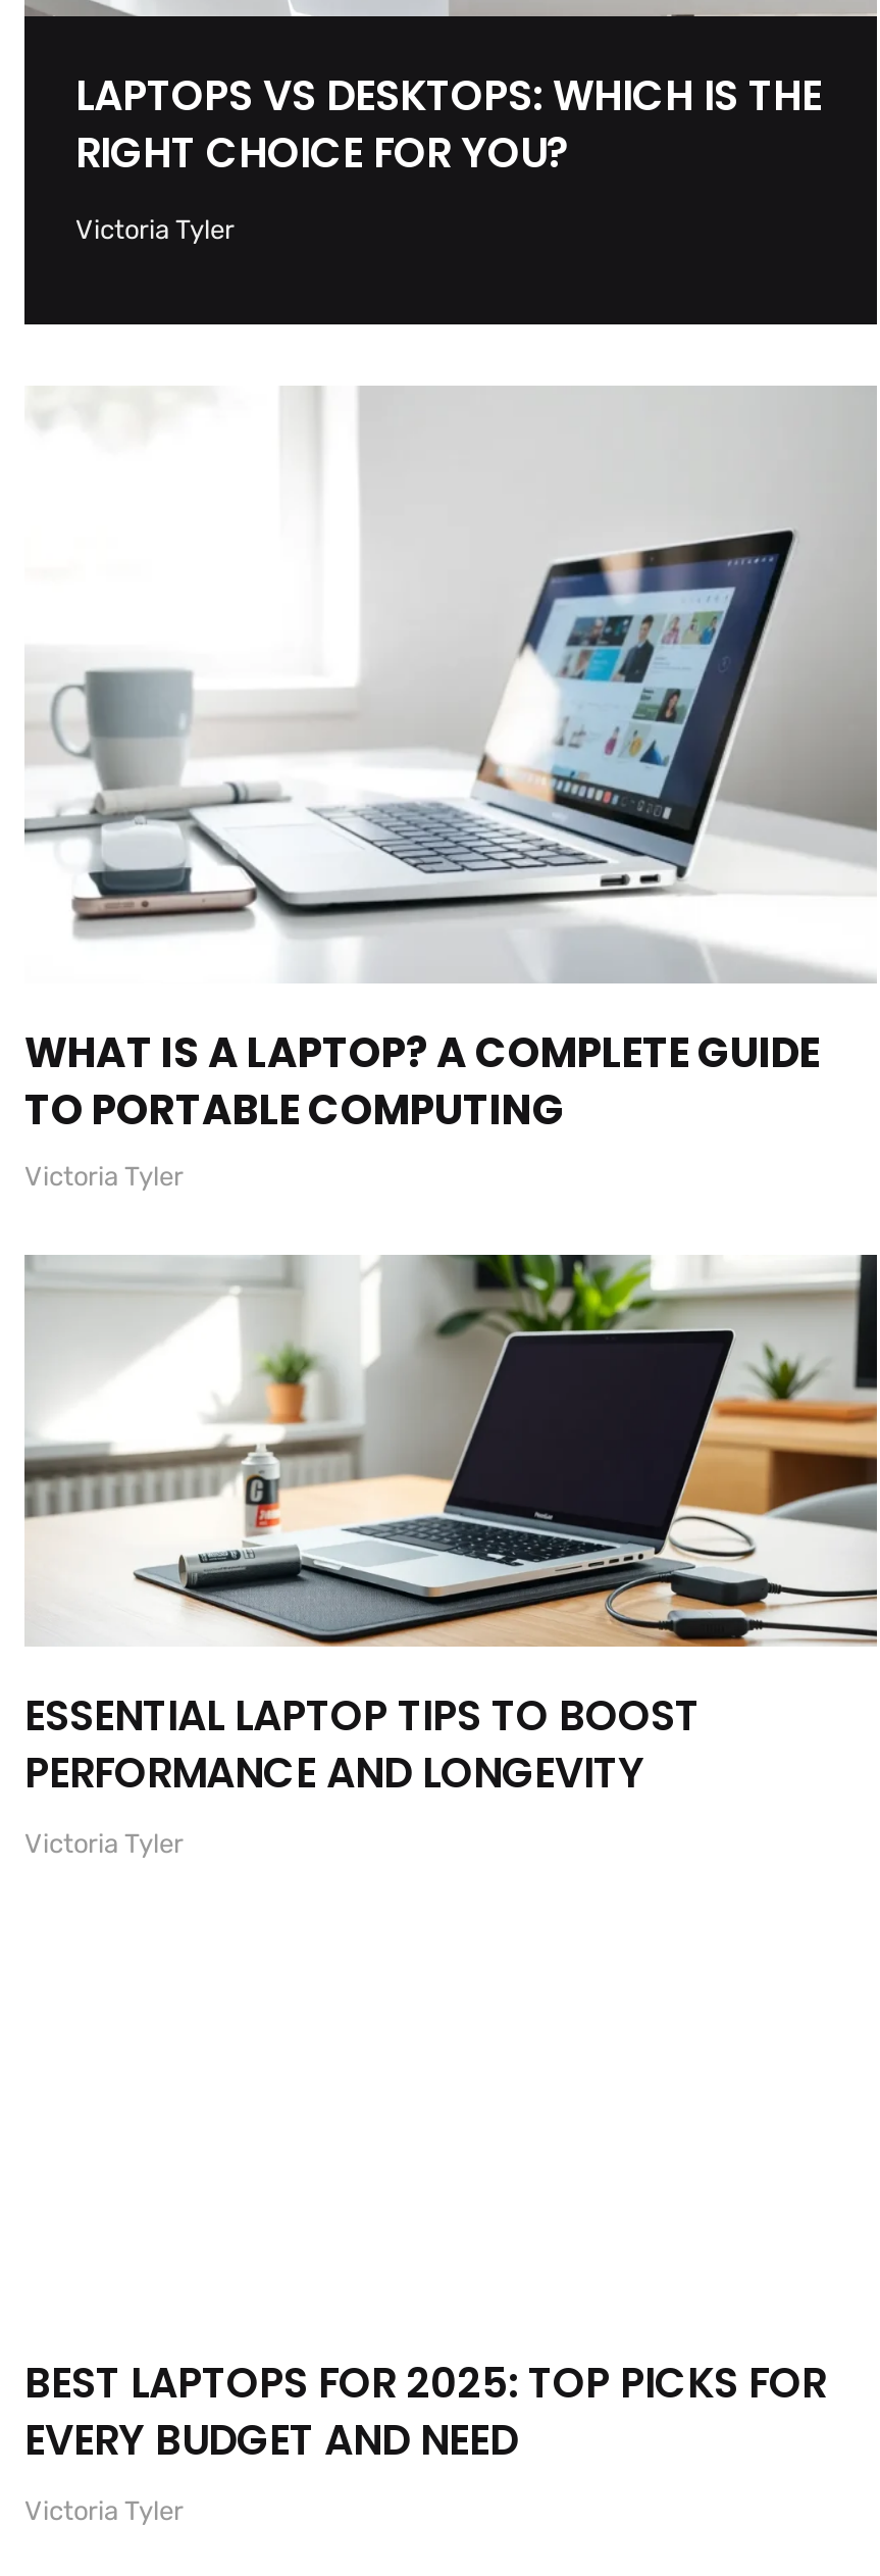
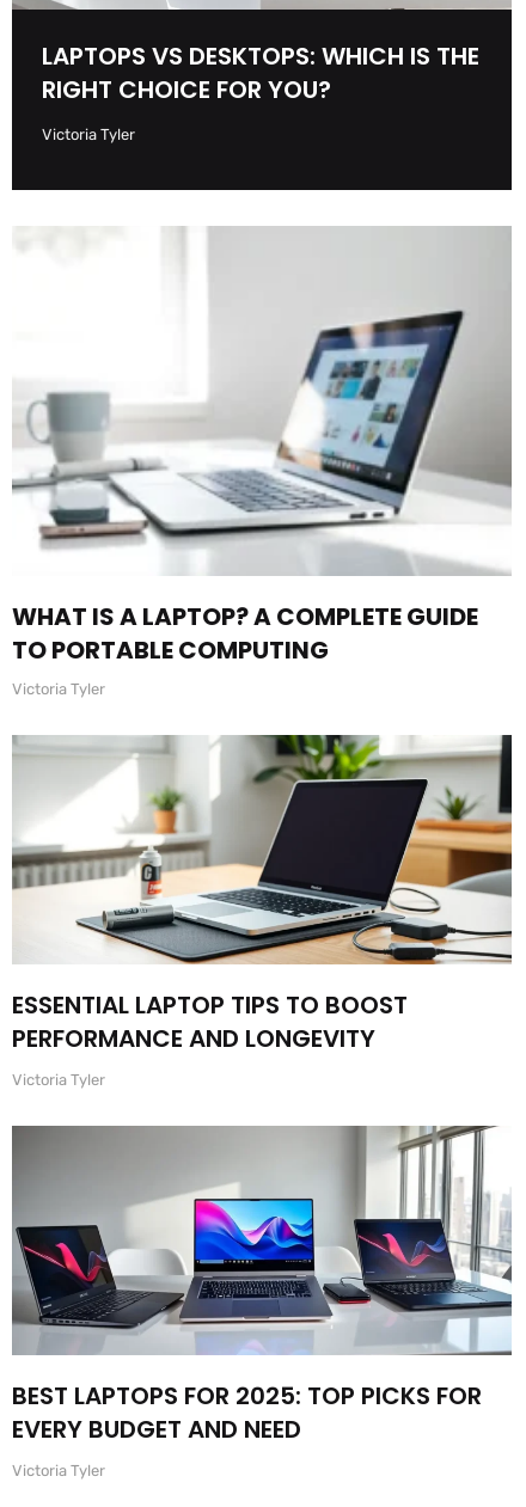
+ [image]
